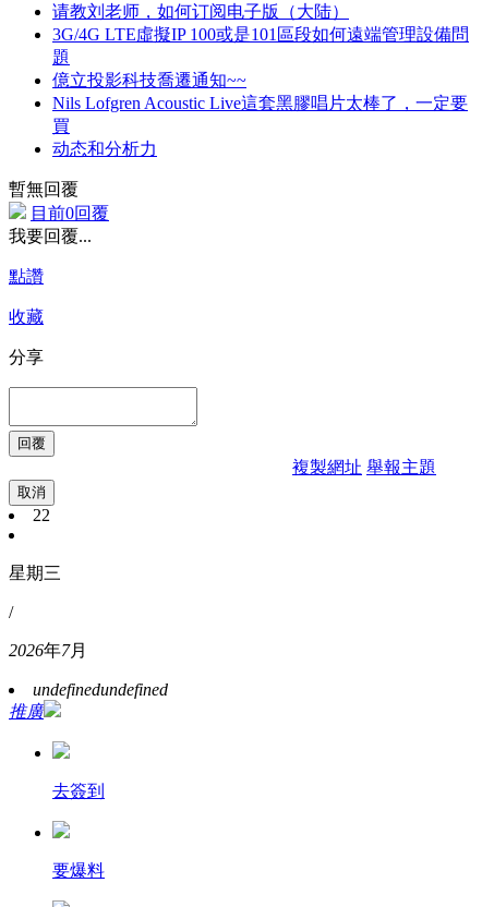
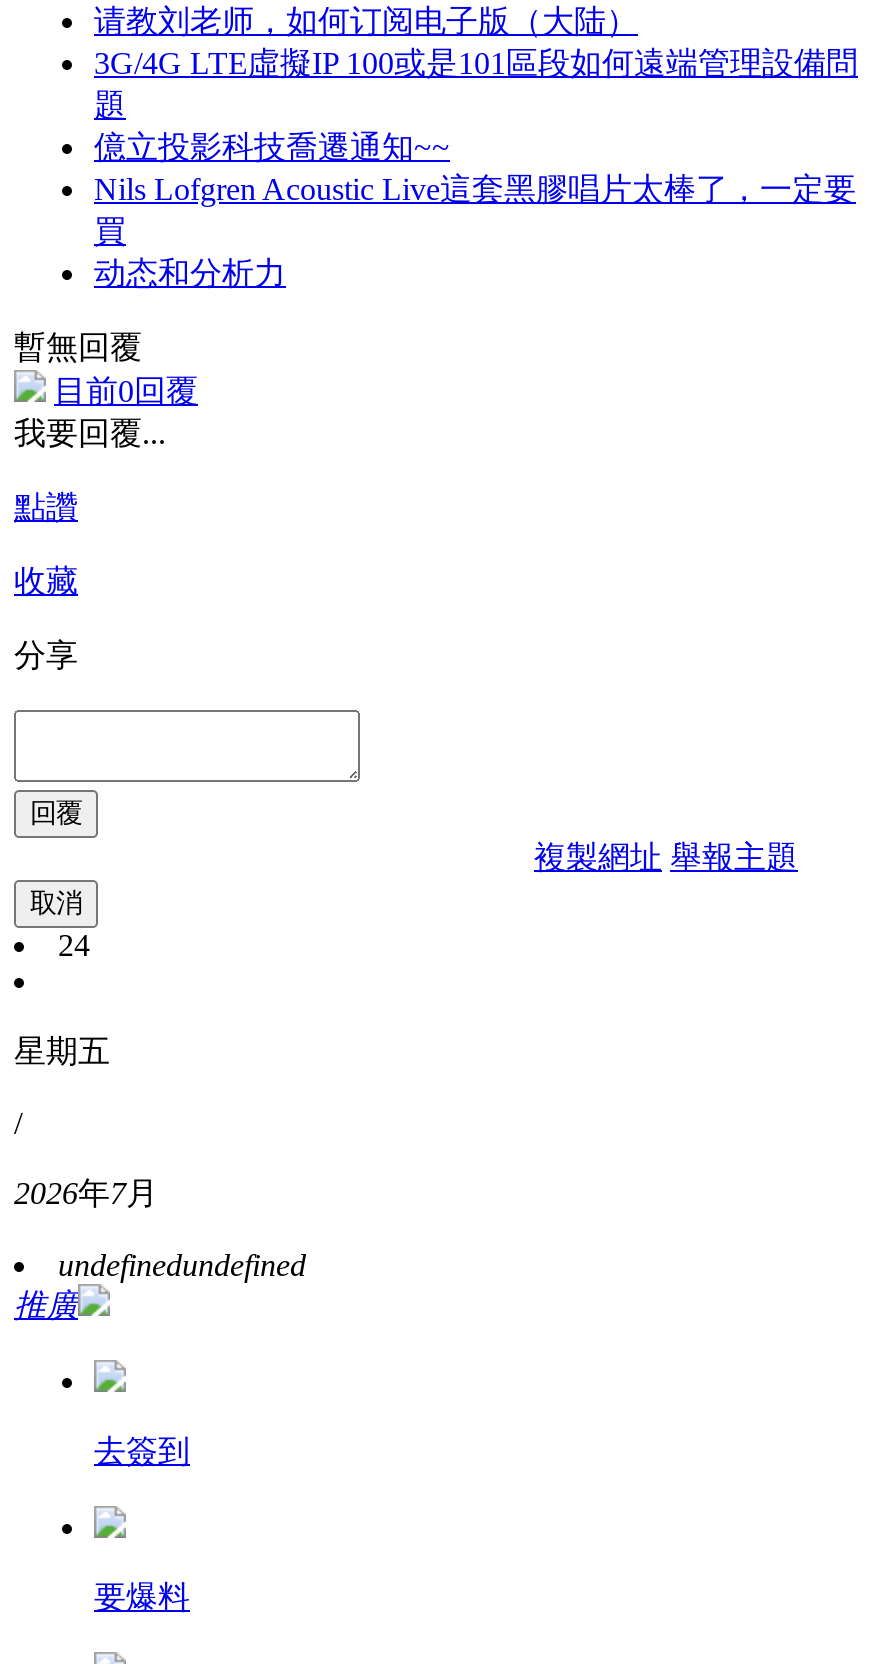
- 22
+ 24

- 星期三
+ 星期五
